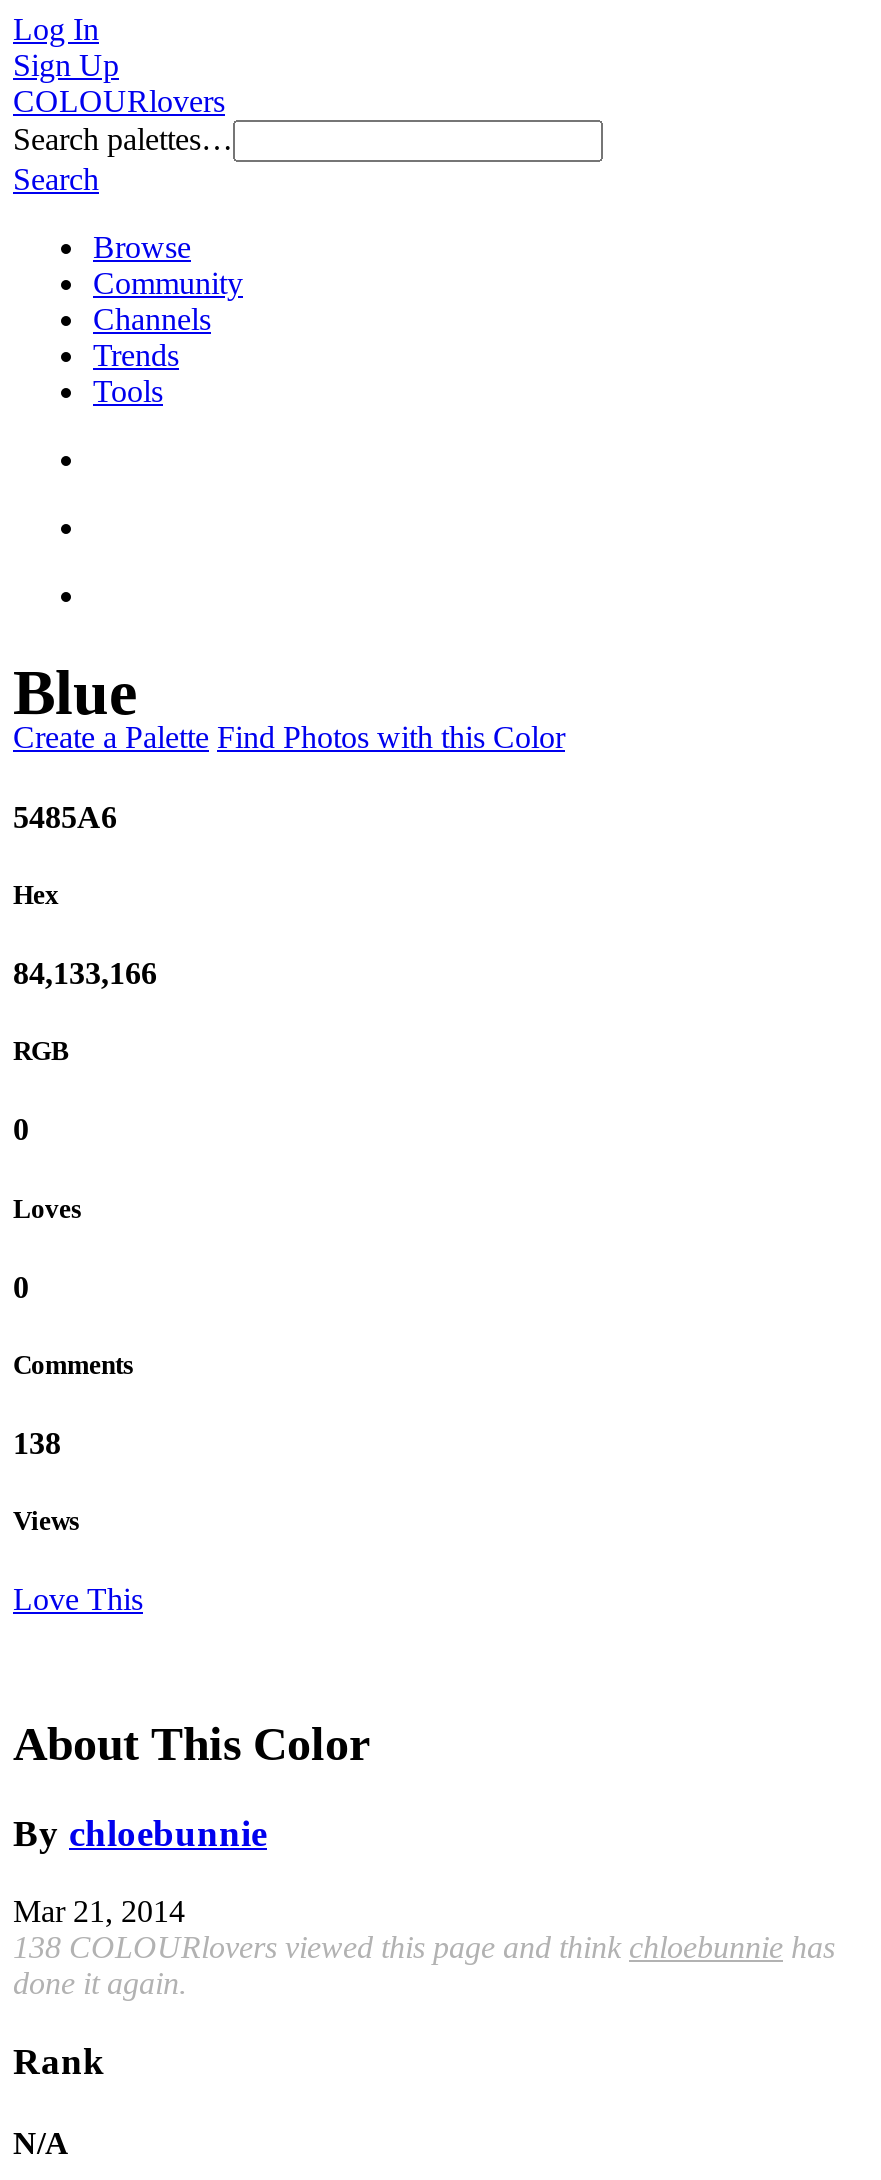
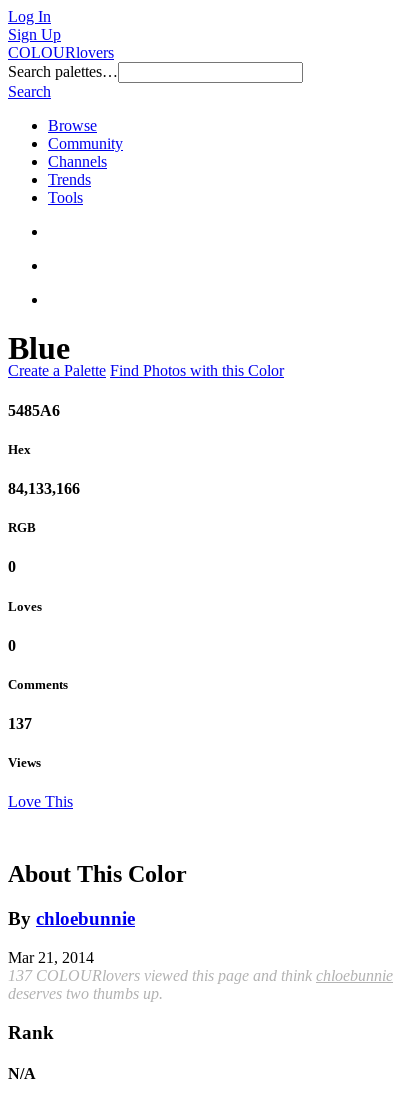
- 138
+ 137

- 138 COLOURlovers viewed this page and think chloebunnie has
- done it again.
+ 137 COLOURlovers viewed this page and think chloebunnie
+ deserves two thumbs up.
